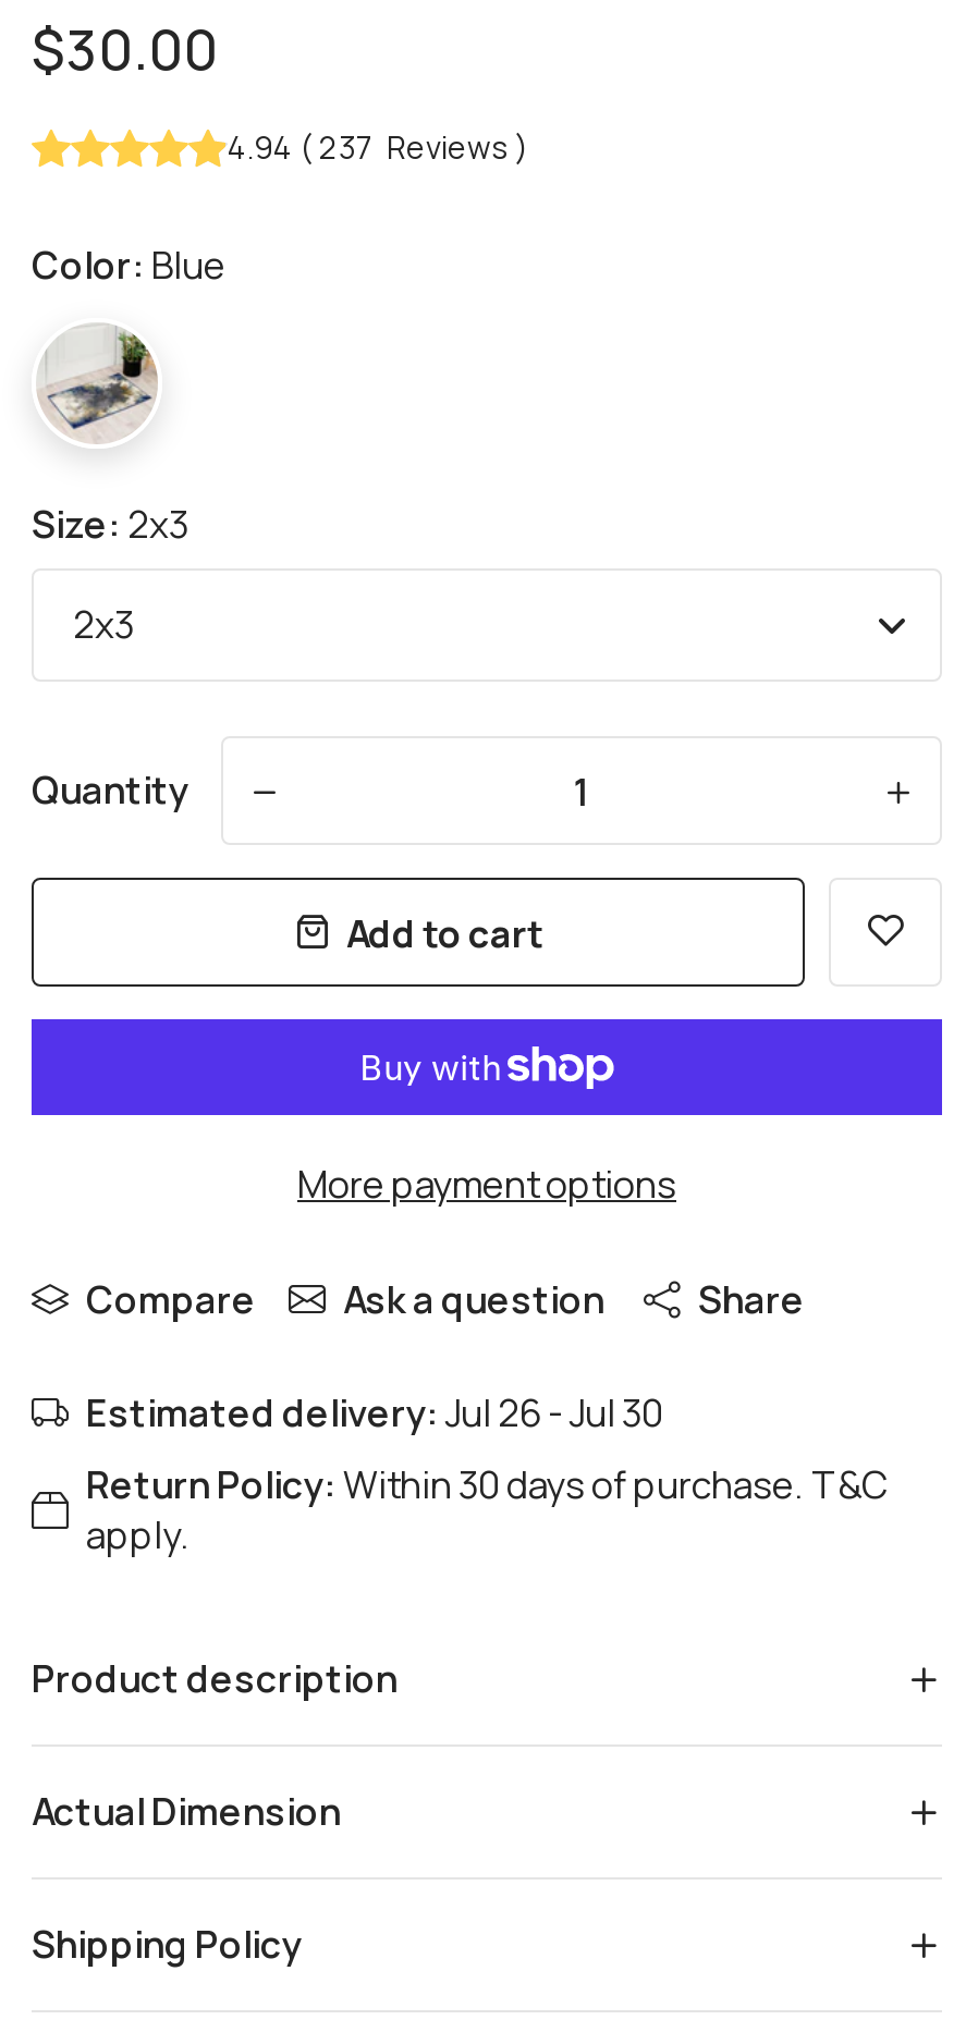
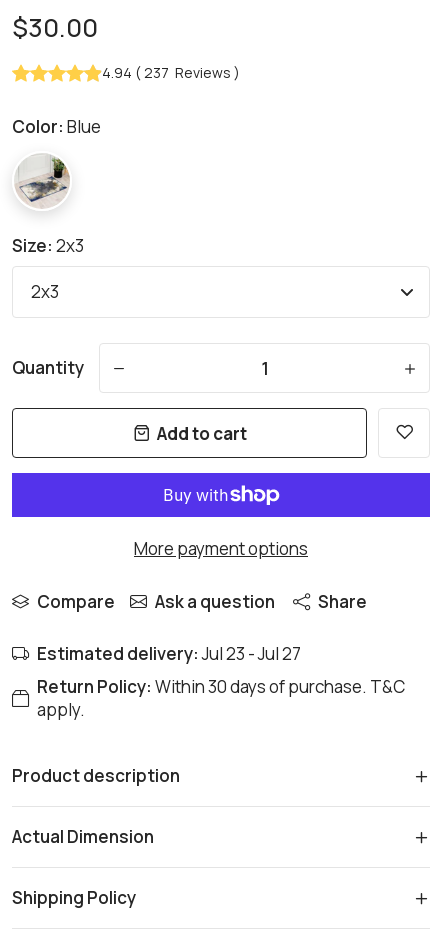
- Estimated delivery: Jul 26 - Jul 30
+ Estimated delivery: Jul 23 - Jul 27
